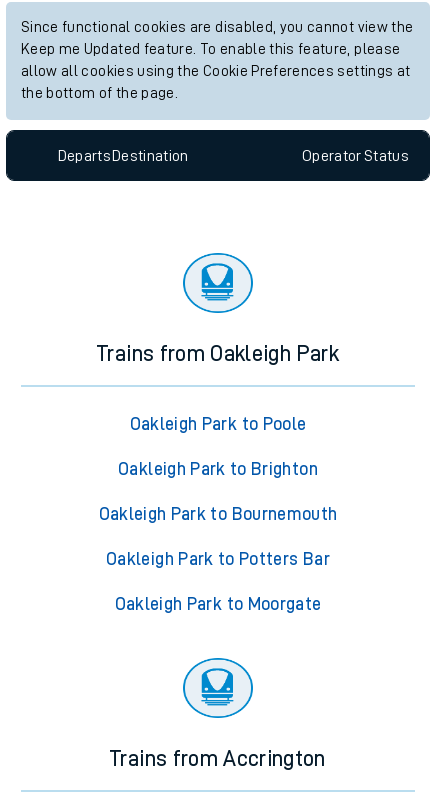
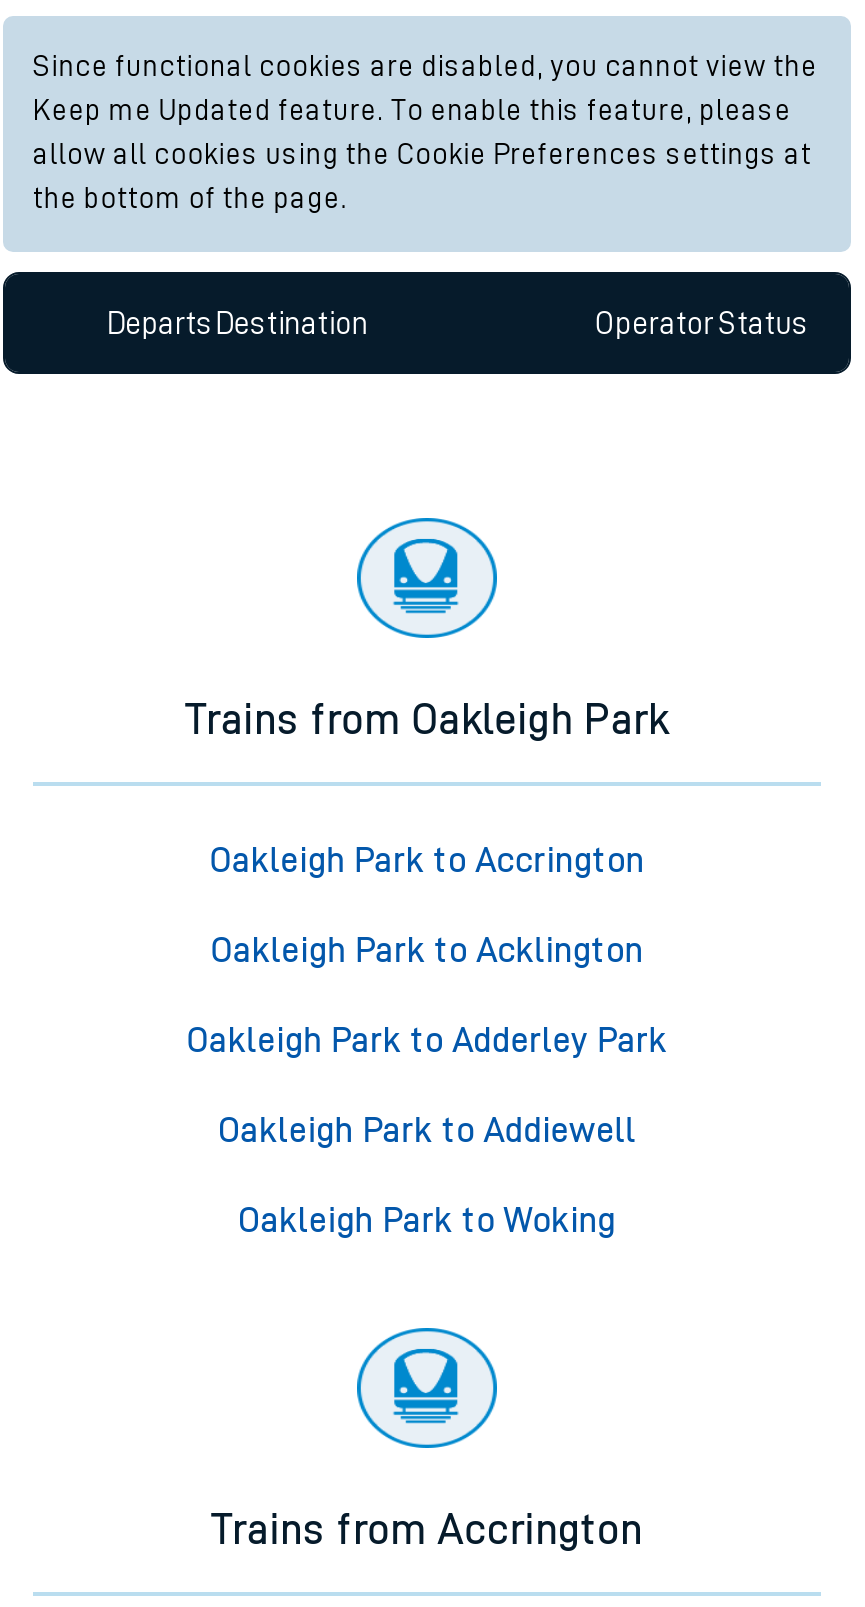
- Oakleigh Park to Poole
+ Oakleigh Park to Accrington

- Oakleigh Park to Brighton
+ Oakleigh Park to Acklington

- Oakleigh Park to Bournemouth
+ Oakleigh Park to Adderley Park

- Oakleigh Park to Potters Bar
+ Oakleigh Park to Addiewell

- Oakleigh Park to Moorgate
+ Oakleigh Park to Woking
